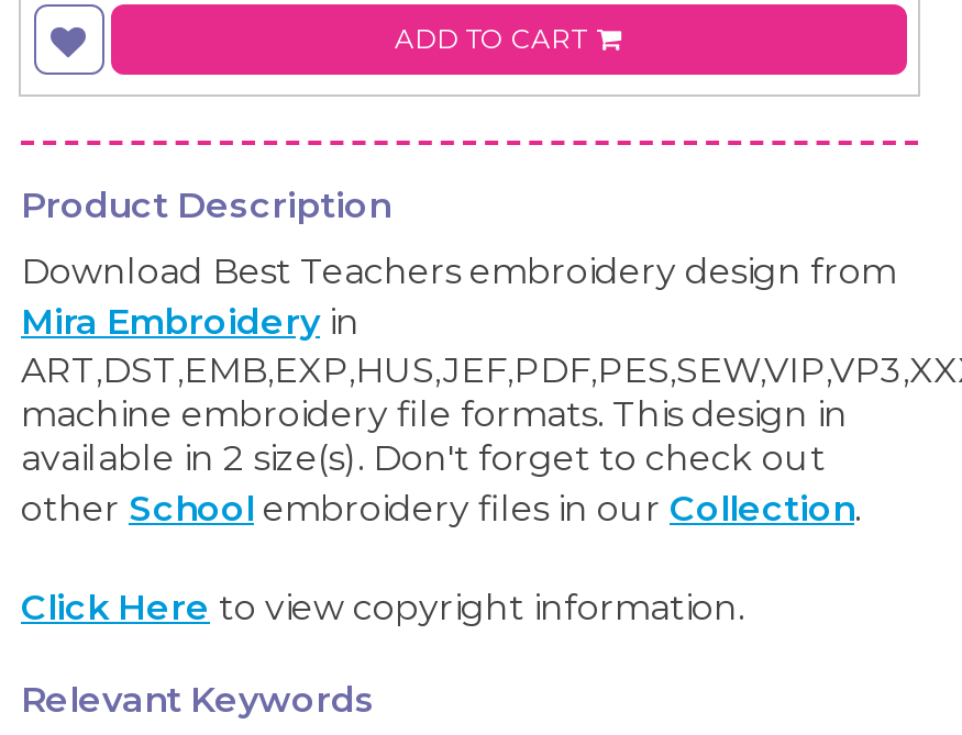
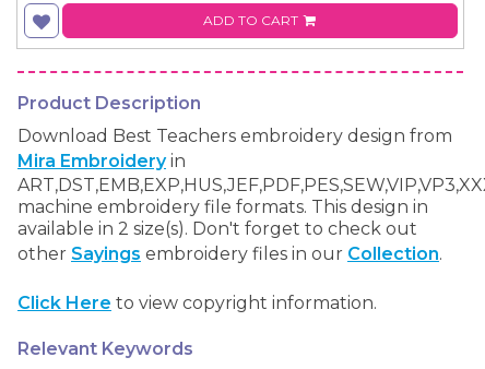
- other School embroidery files in our Collection.
+ other Sayings embroidery files in our Collection.
